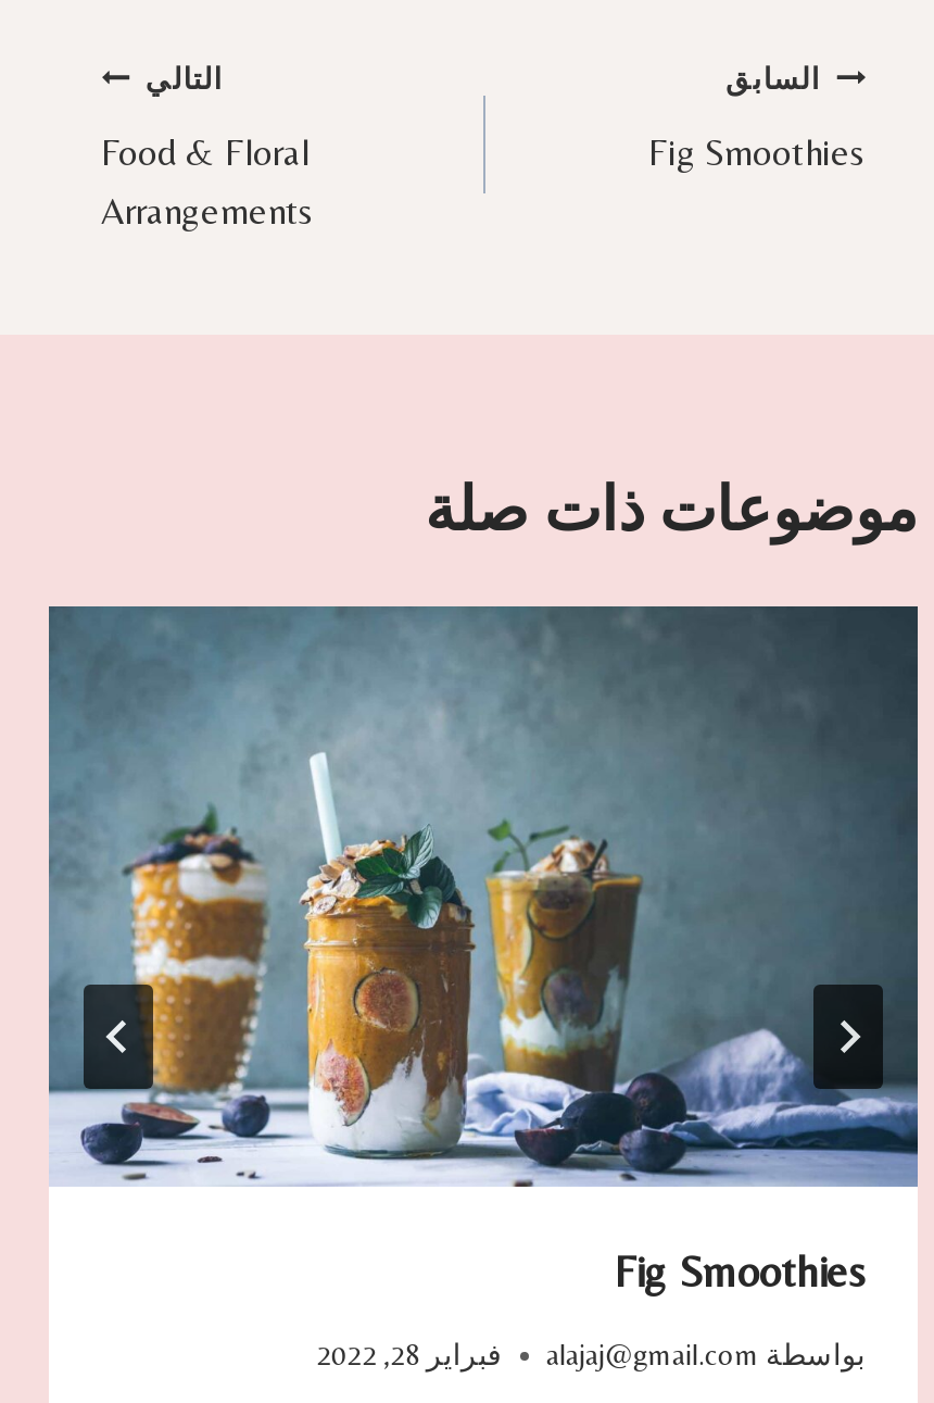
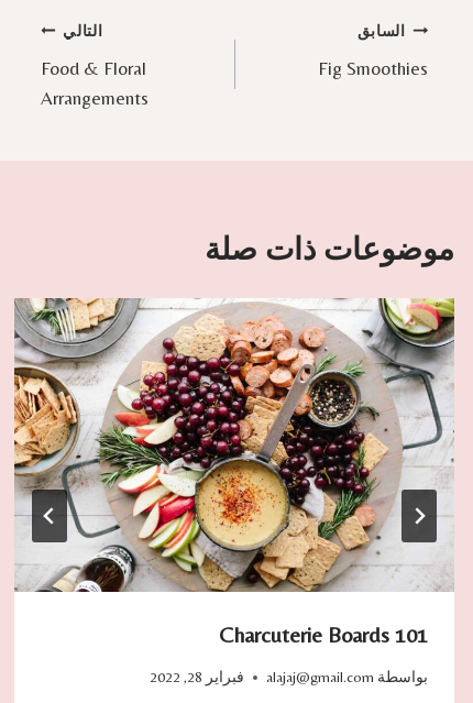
- [image]
- Fig Smoothies
+ [image]
+ Charcuterie Boards 101
